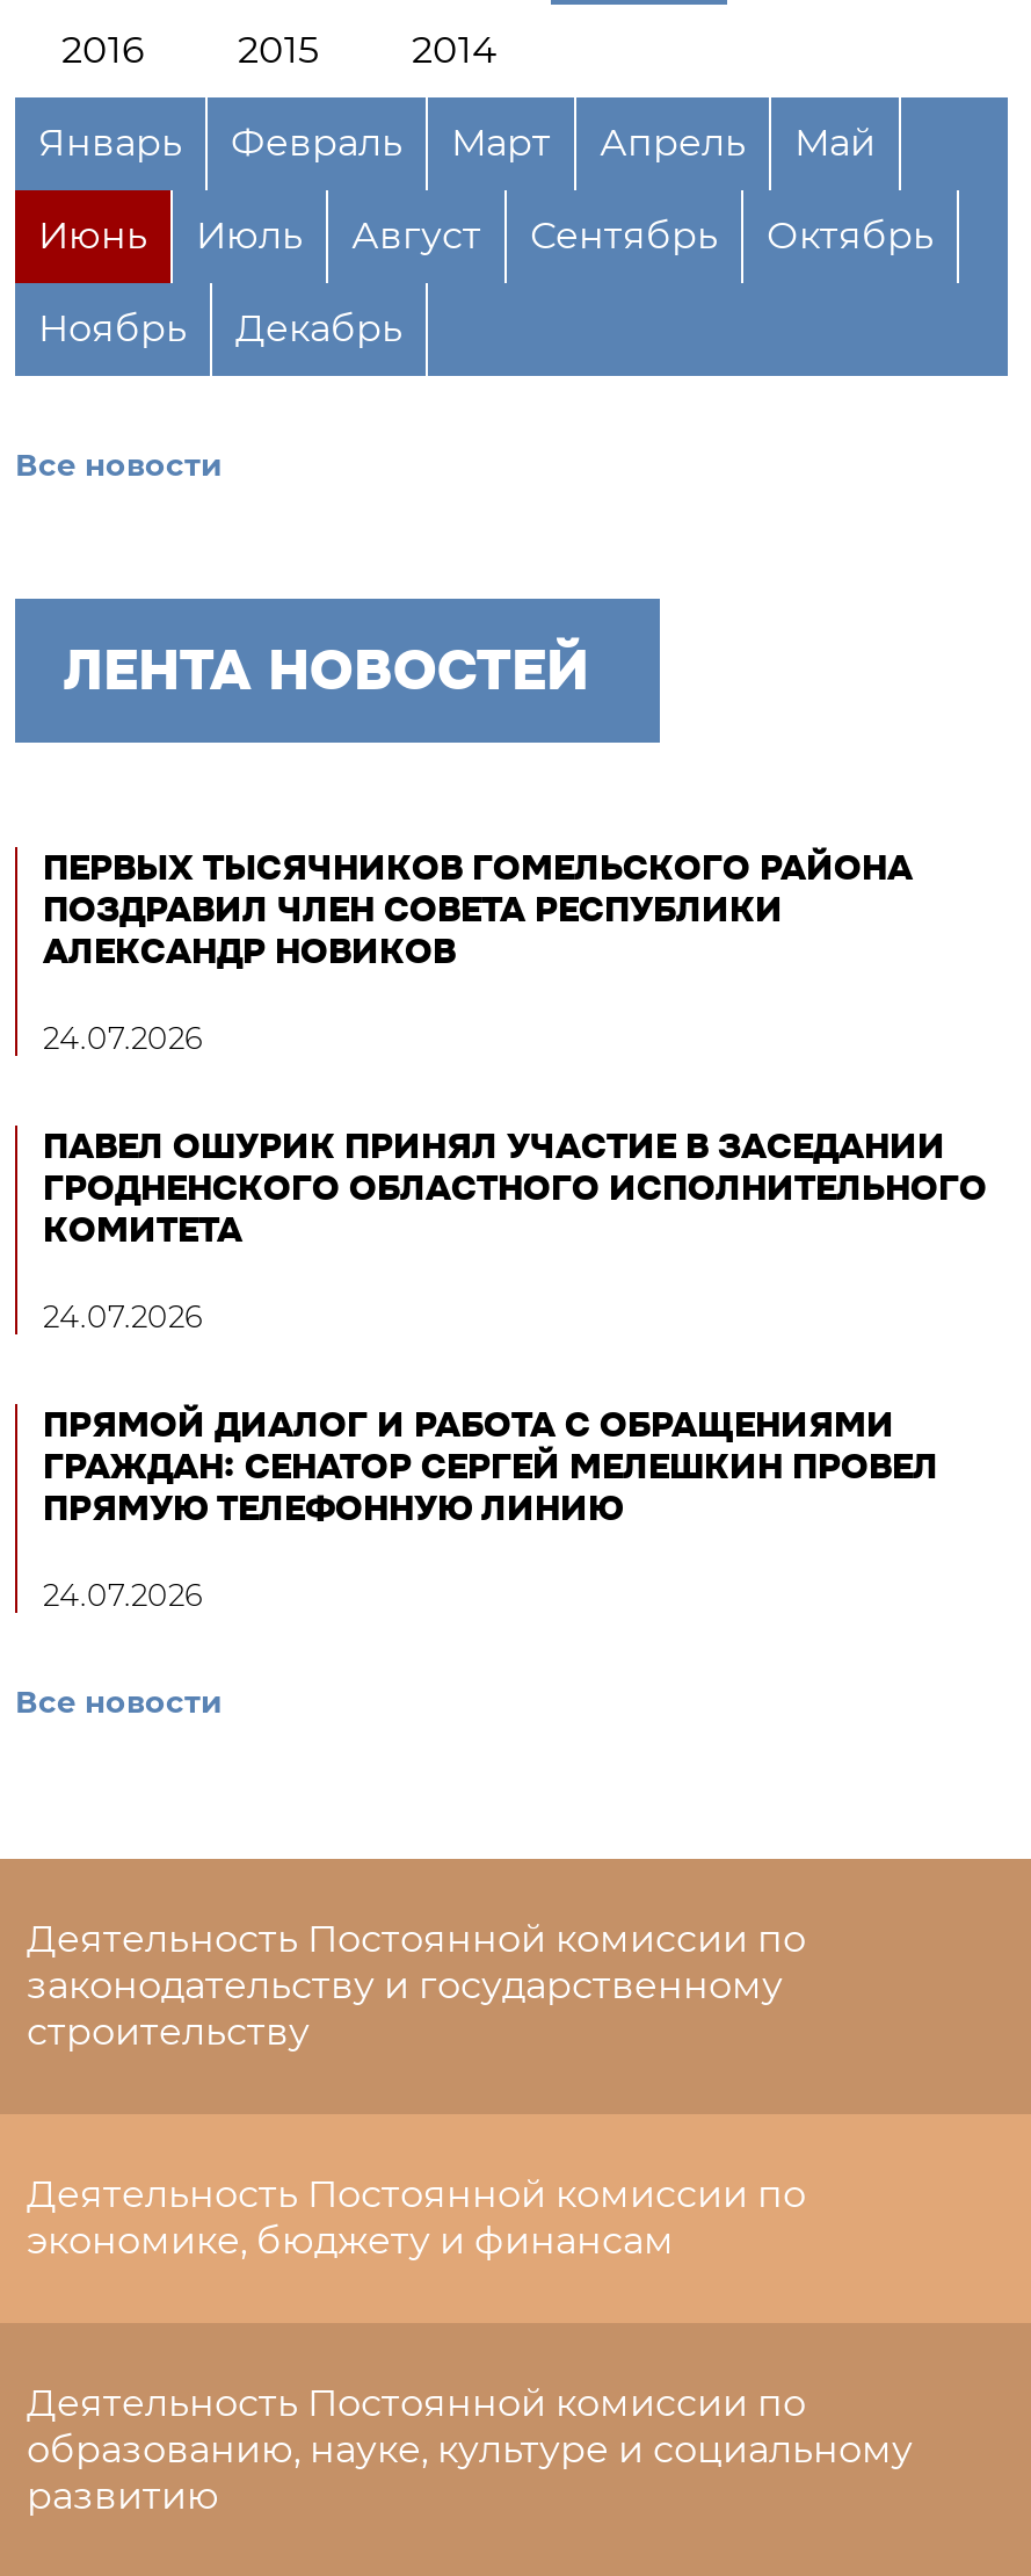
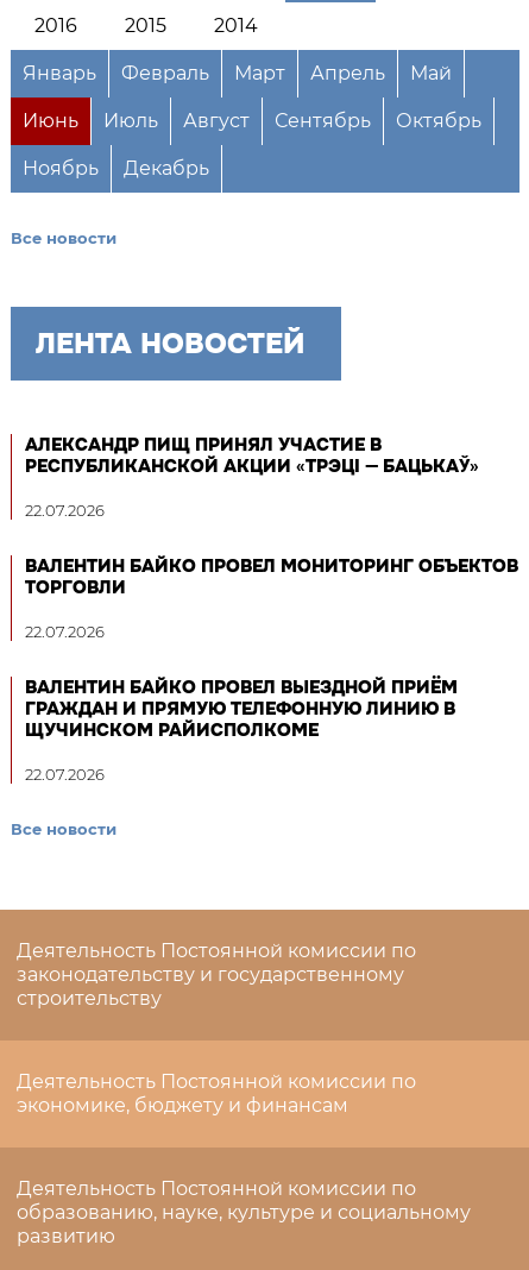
- ПЕРВЫХ ТЫСЯЧНИКОВ ГОМЕЛЬСКОГО РАЙОНА
- ПОЗДРАВИЛ ЧЛЕН СОВЕТА РЕСПУБЛИКИ
- АЛЕКСАНДР НОВИКОВ
+ АЛЕКСАНДР ПИЩ ПРИНЯЛ УЧАСТИЕ В
+ РЕСПУБЛИКАНСКОЙ АКЦИИ «ТРЭЦІ — БАЦЬКАЎ»

- 24.07.2026
+ 22.07.2026

- ПАВЕЛ ОШУРИК ПРИНЯЛ УЧАСТИЕ В ЗАСЕДАНИИ
- ГРОДНЕНСКОГО ОБЛАСТНОГО ИСПОЛНИТЕЛЬНОГО
- КОМИТЕТА
+ ВАЛЕНТИН БАЙКО ПРОВЕЛ МОНИТОРИНГ ОБЪЕКТОВ
+ ТОРГОВЛИ

- 24.07.2026
+ 22.07.2026

- ПРЯМОЙ ДИАЛОГ И РАБОТА С ОБРАЩЕНИЯМИ
- ГРАЖДАН: СЕНАТОР СЕРГЕЙ МЕЛЕШКИН ПРОВЕЛ
- ПРЯМУЮ ТЕЛЕФОННУЮ ЛИНИЮ
+ ВАЛЕНТИН БАЙКО ПРОВЕЛ ВЫЕЗДНОЙ ПРИЁМ
+ ГРАЖДАН И ПРЯМУЮ ТЕЛЕФОННУЮ ЛИНИЮ В
+ ЩУЧИНСКОМ РАЙИСПОЛКОМЕ

- 24.07.2026
+ 22.07.2026
